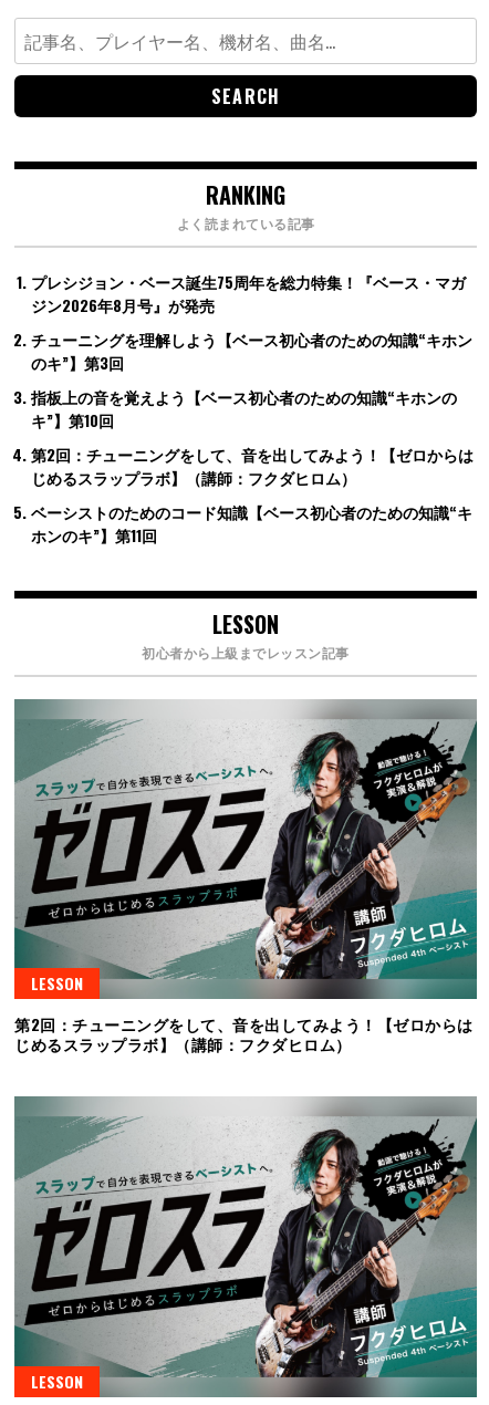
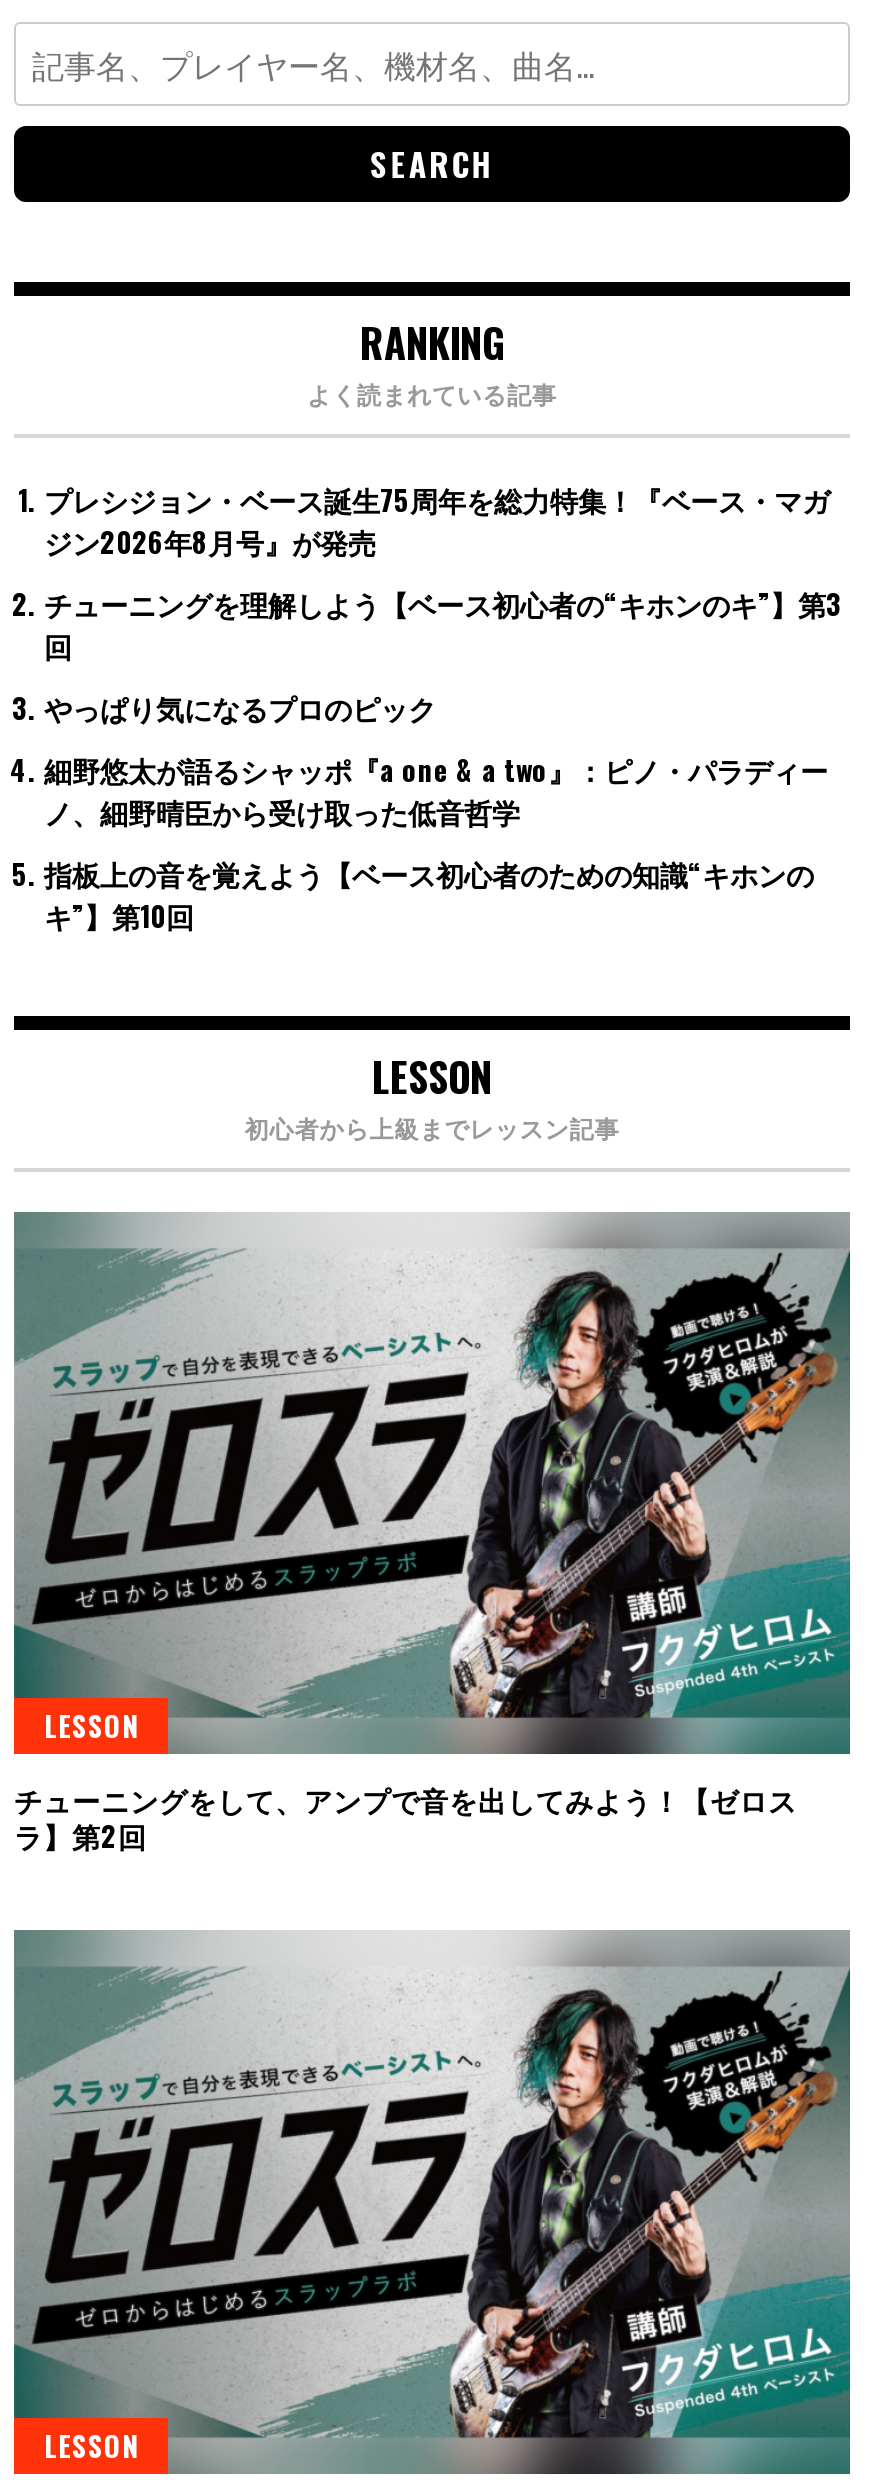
- チューニングを理解しよう【ベース初心者のための知識“キホン
- のキ”】第3回
+ チューニングを理解しよう【ベース初心者の“キホンのキ”】第3
+ 回
+ やっぱり気になるプロのピック
+ 細野悠太が語るシャッポ『a one & a two』：ピノ・パラディー
+ ノ、細野晴臣から受け取った低音哲学

moved down: 指板上の音を覚えよう【ベース初心者のための知識“キホンの | キ”】第10回

- 第2回：チューニングをして、音を出してみよう！【ゼロからは
- じめるスラップラボ】（講師：フクダヒロム）
- ベーシストのためのコード知識【ベース初心者のための知識“キ
- ホンのキ”】第11回

- 第2回：チューニングをして、音を出してみよう！【ゼロからは
- じめるスラップラボ】（講師：フクダヒロム）
+ チューニングをして、アンプで音を出してみよう！【ゼロス
+ ラ】第2回
